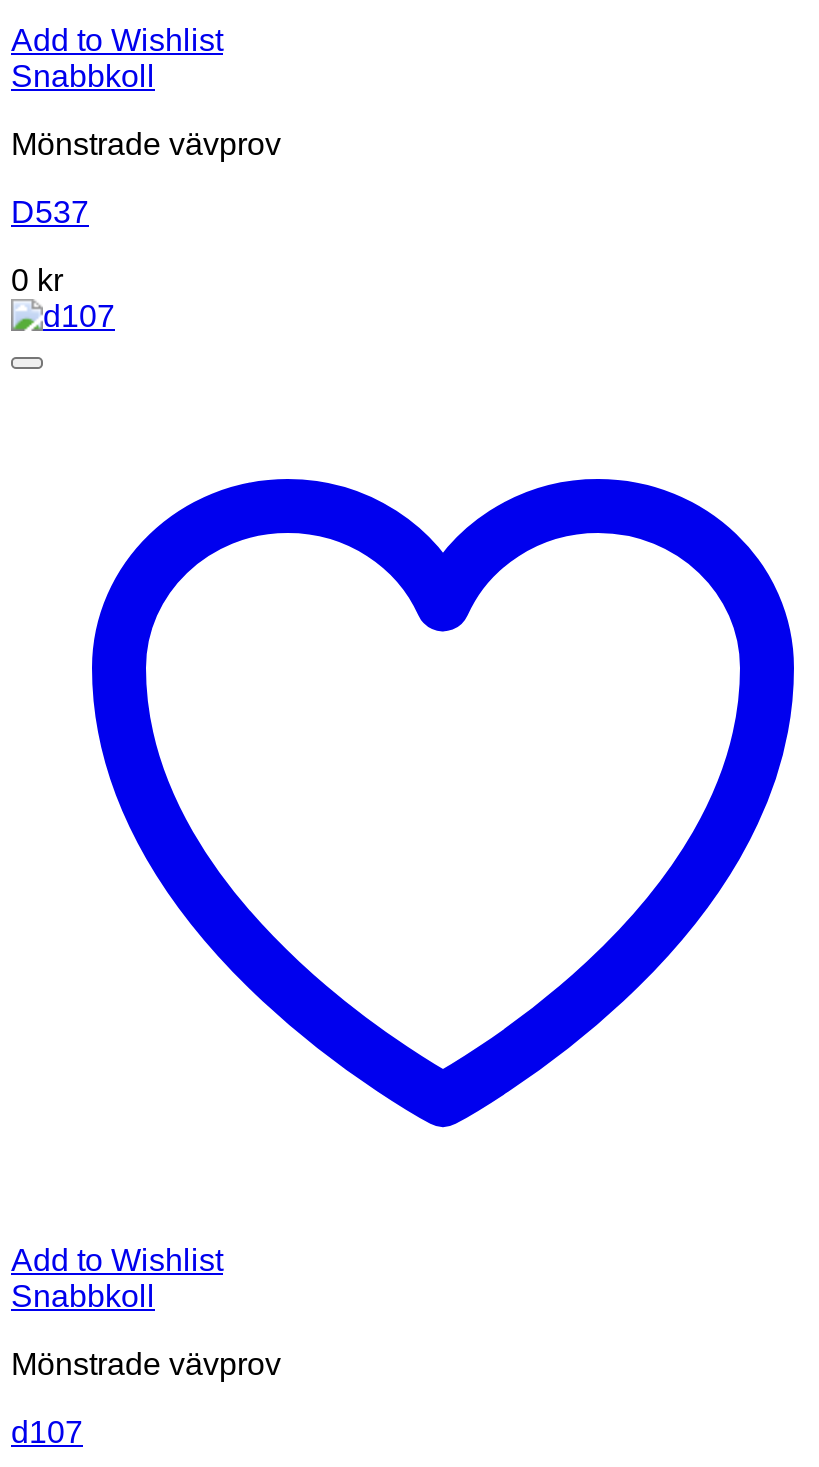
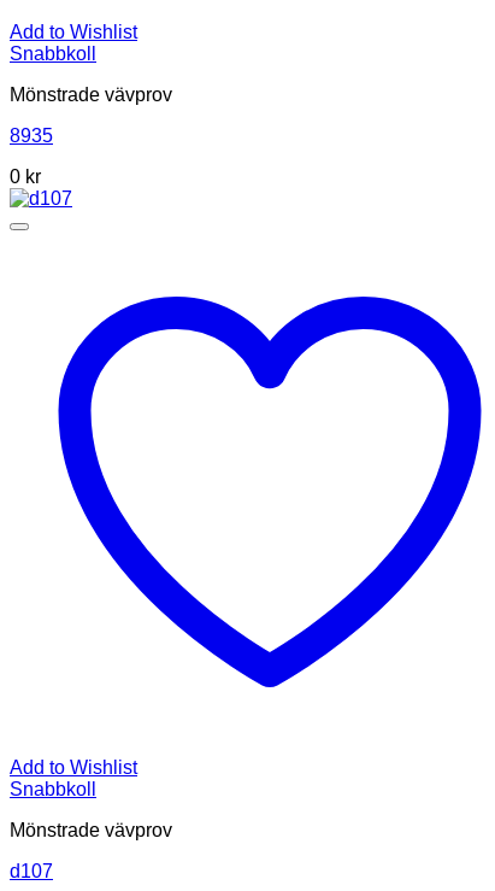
- D537
+ 8935
